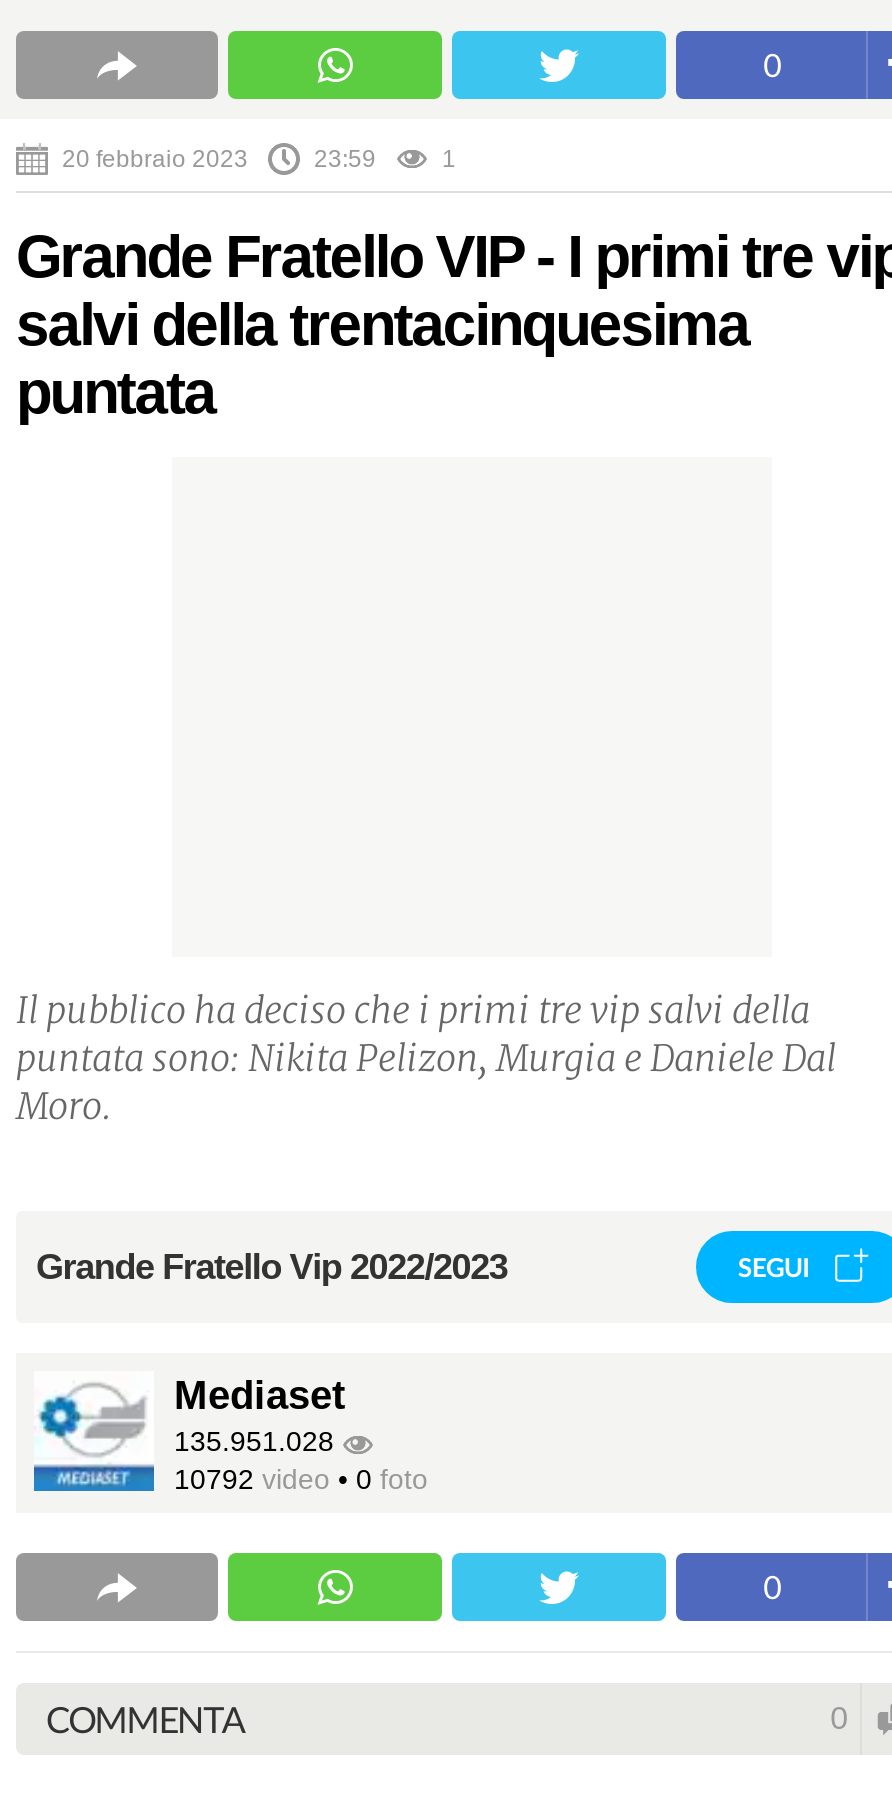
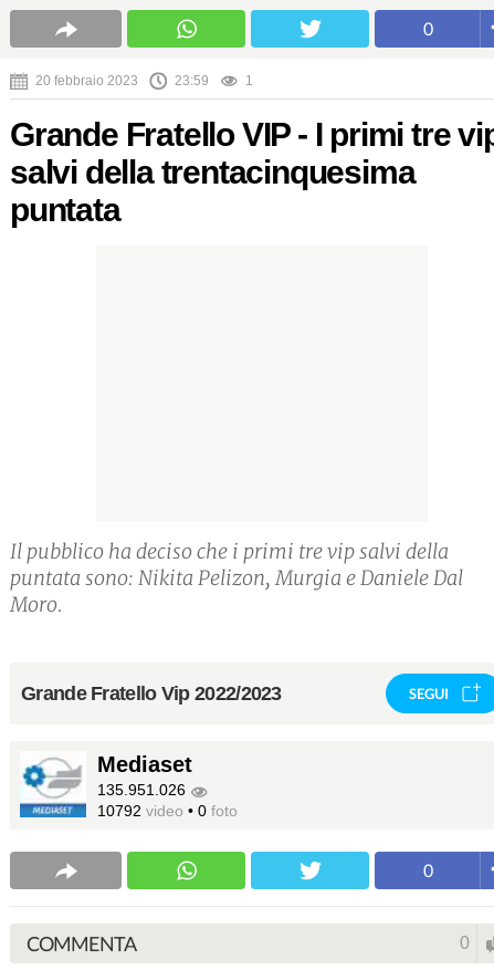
- 135.951.028
+ 135.951.026
